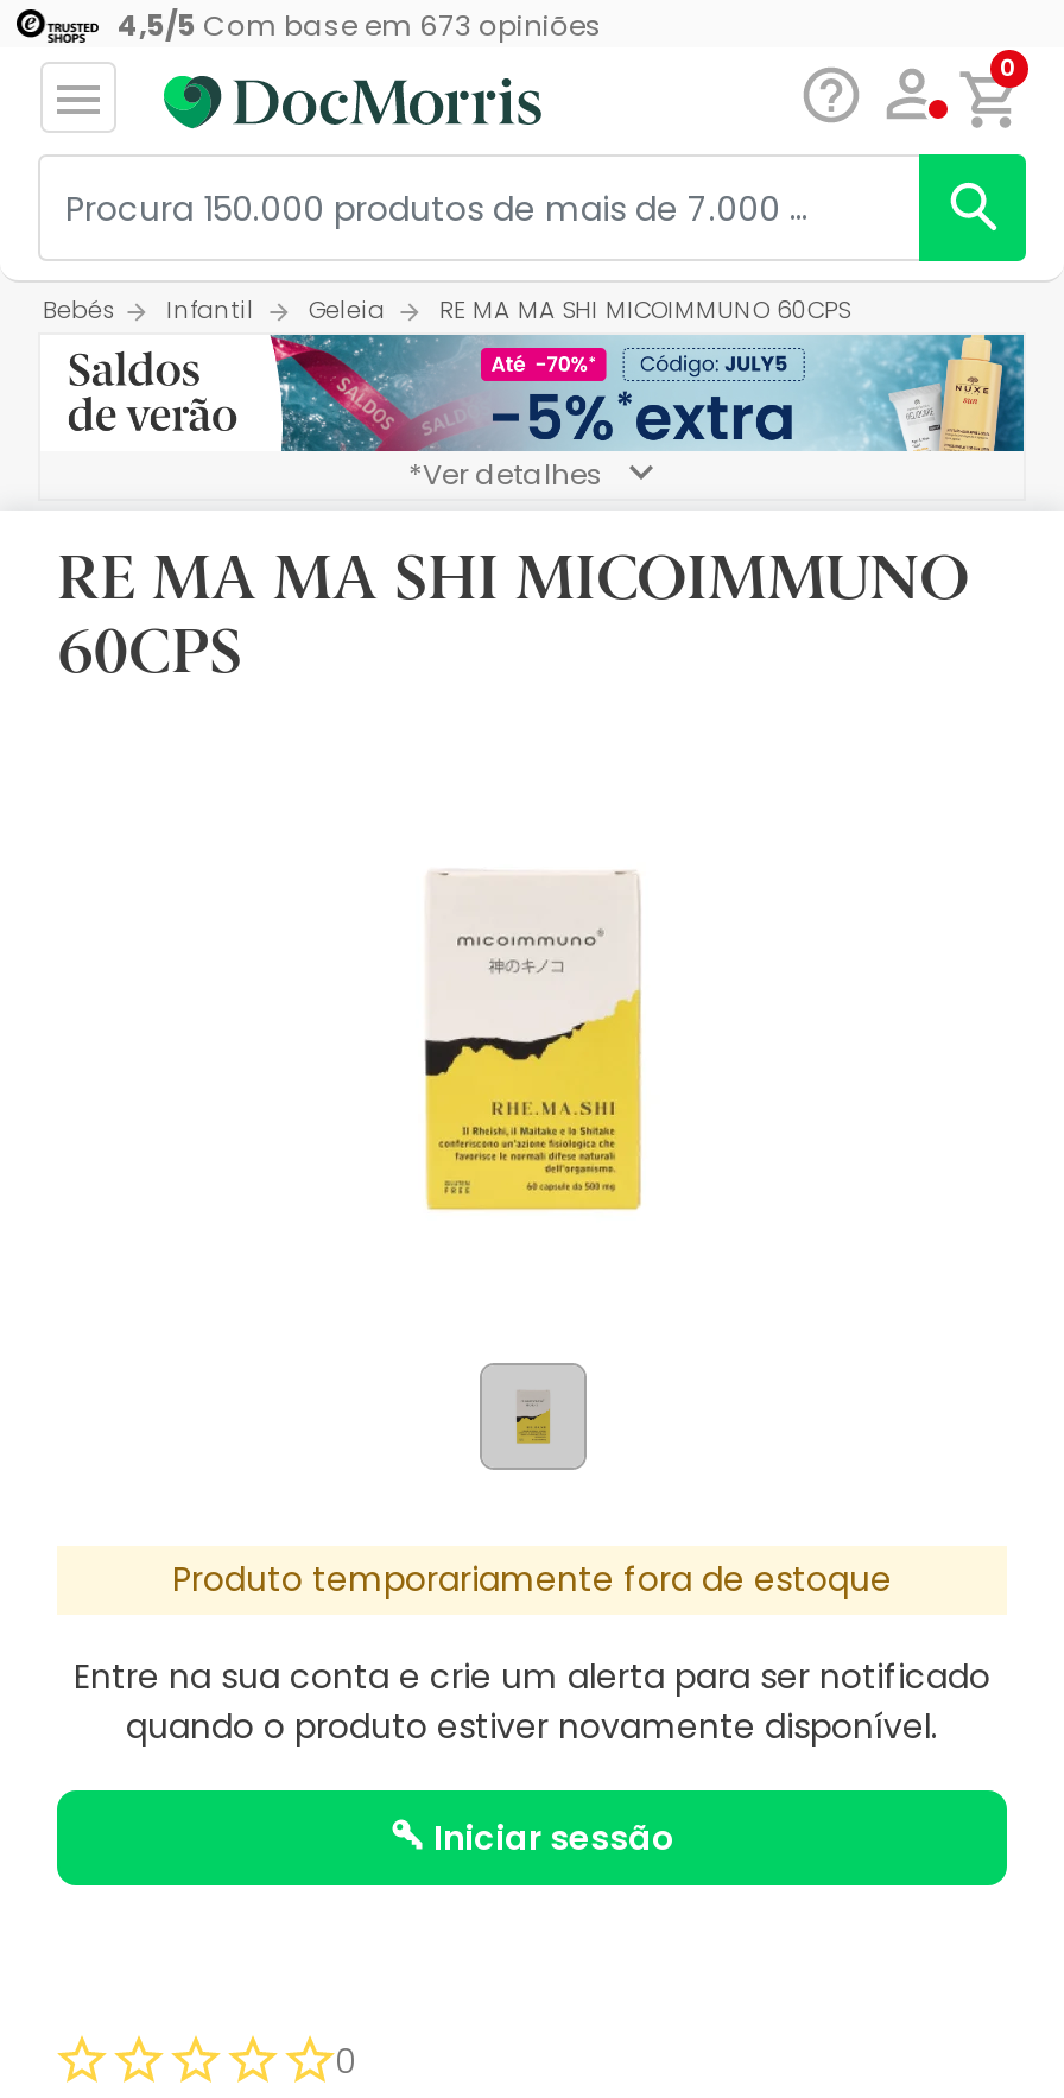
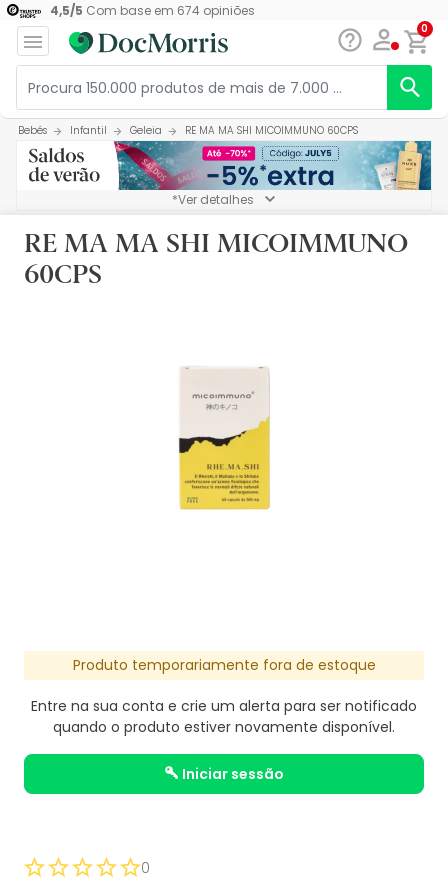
- 4,5/5 Com base em 673 opiniões
+ 4,5/5 Com base em 674 opiniões

- [image]
